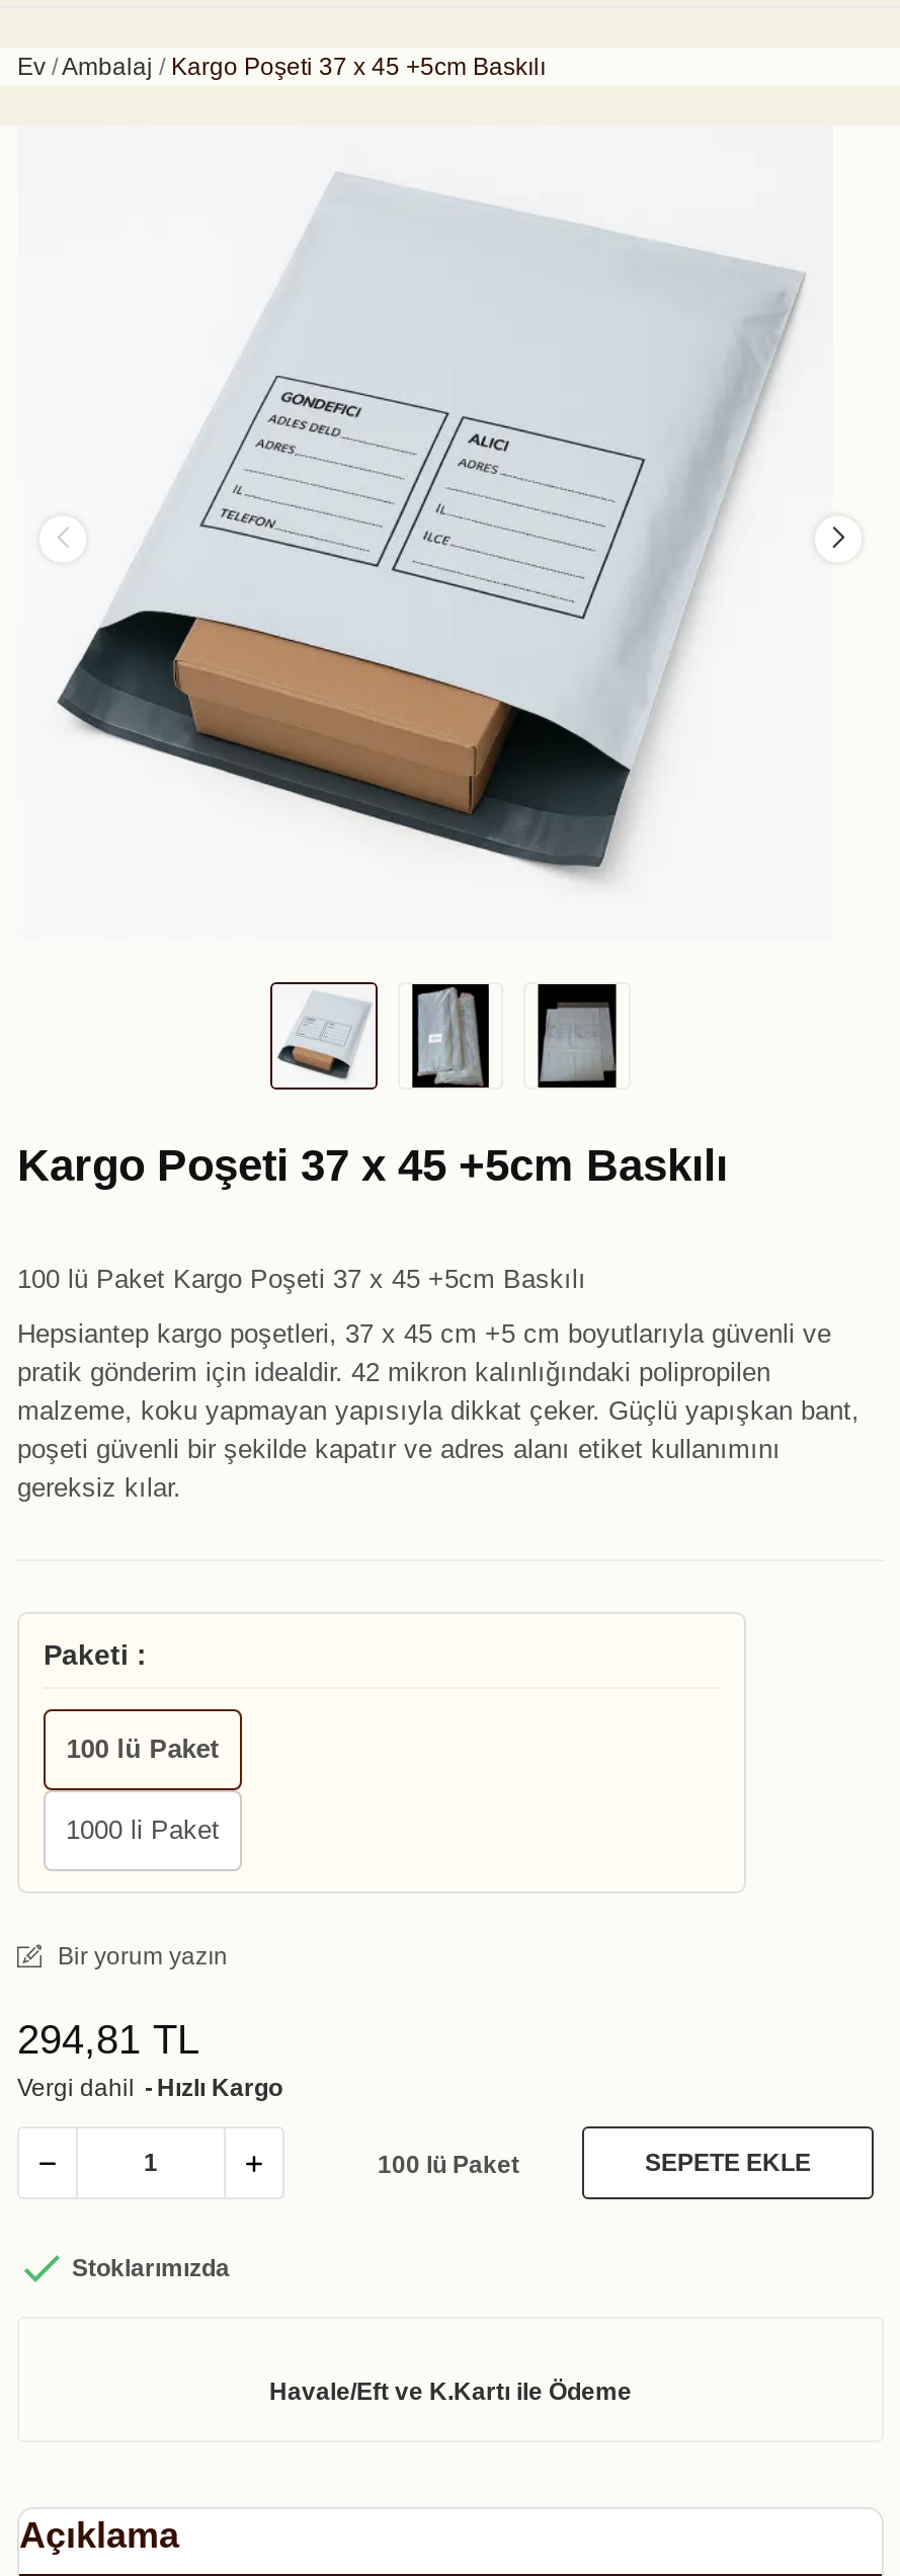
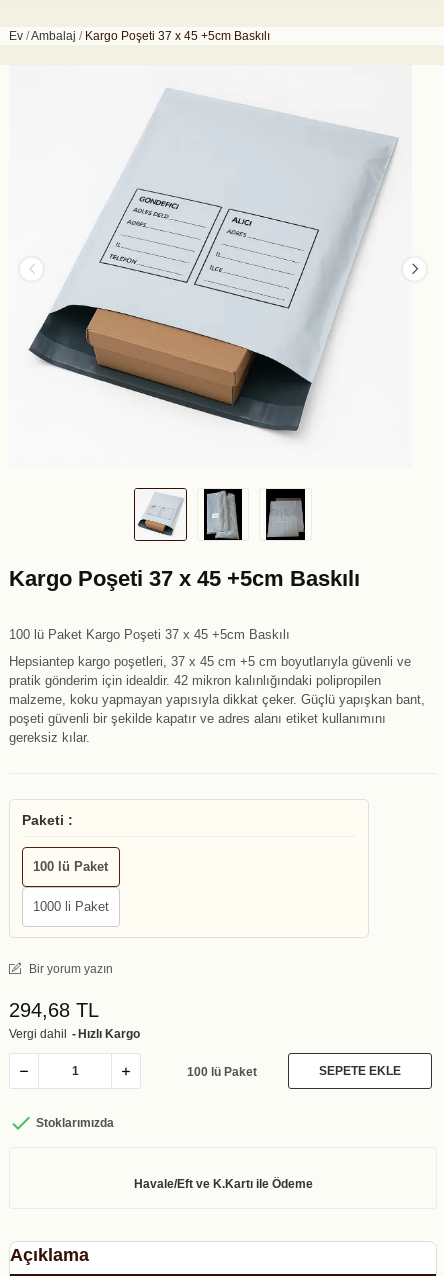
- 294,81 TL
+ 294,68 TL
